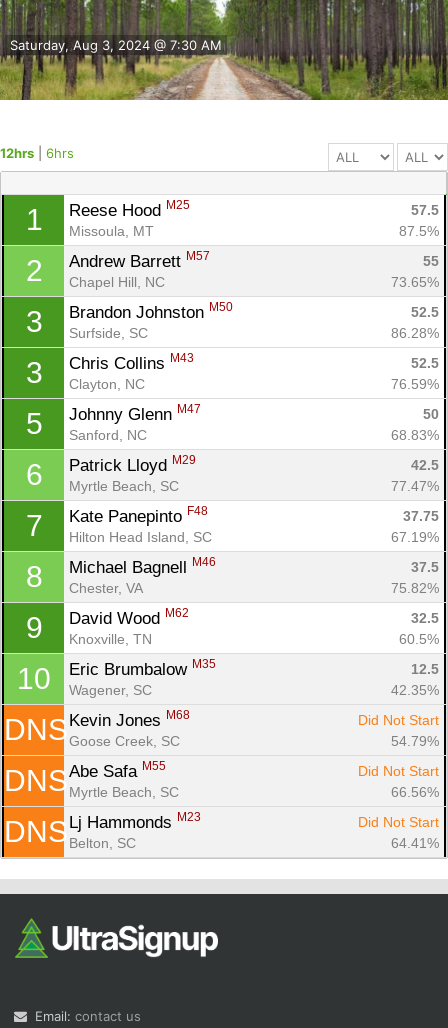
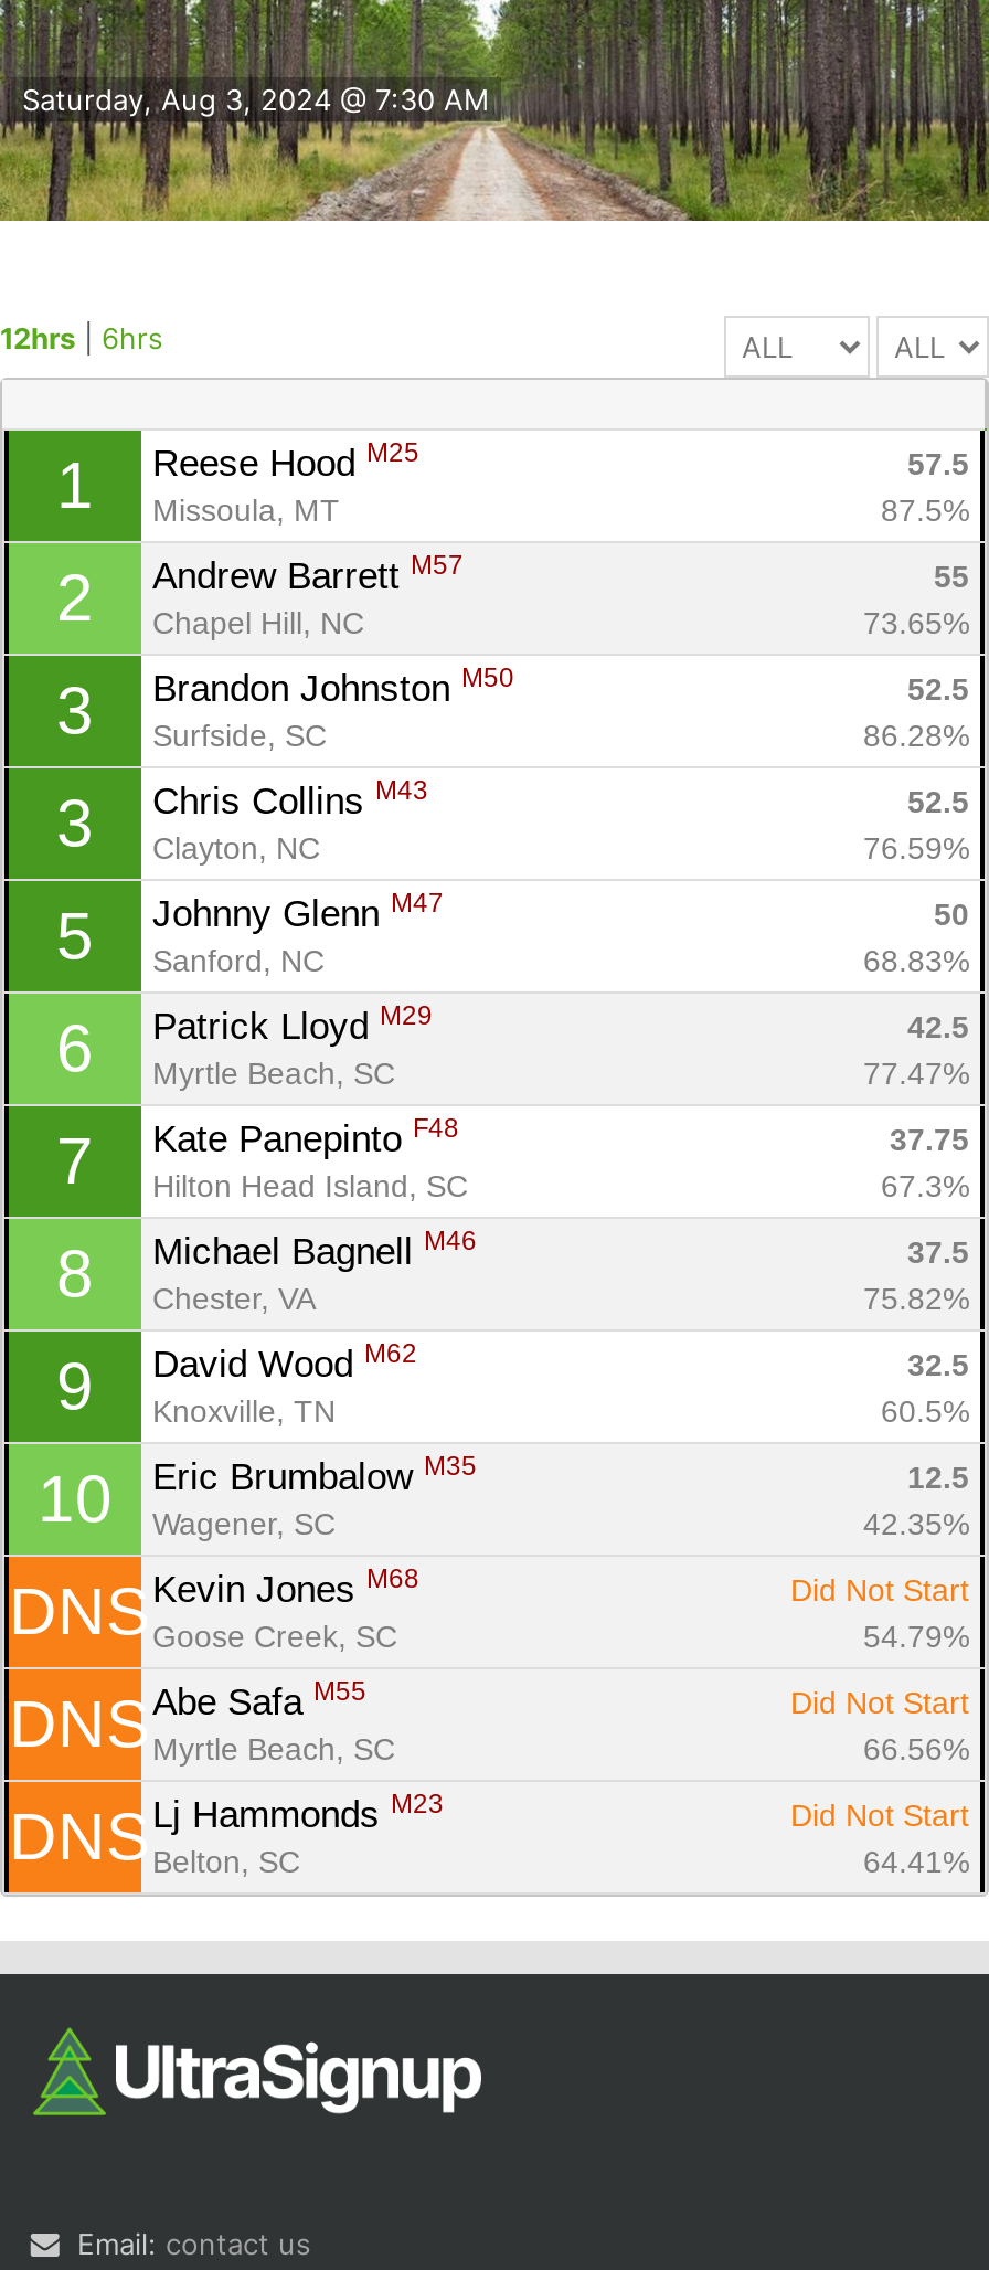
- 67.19%
+ 67.3%
